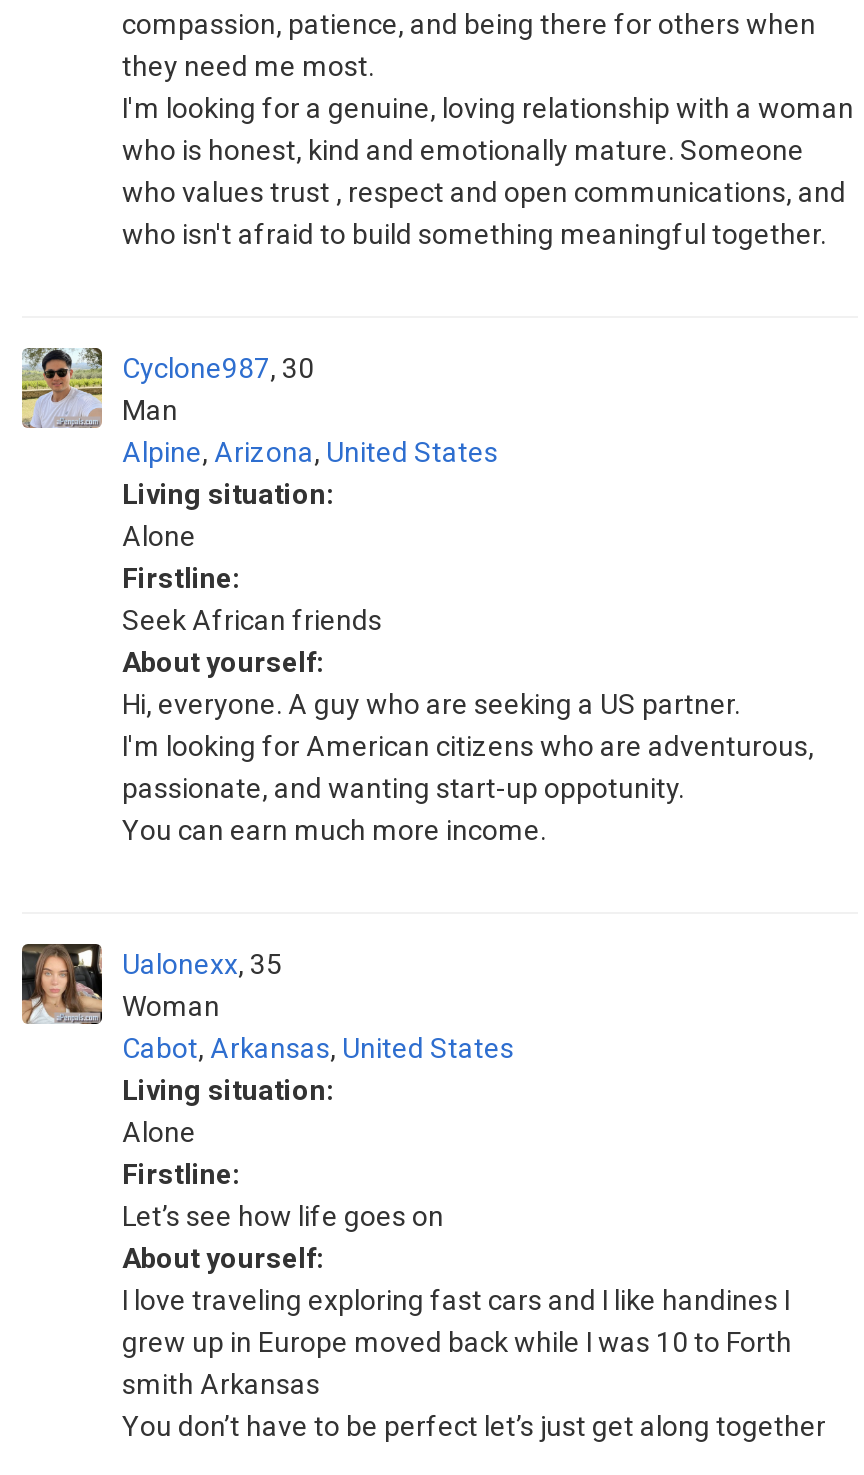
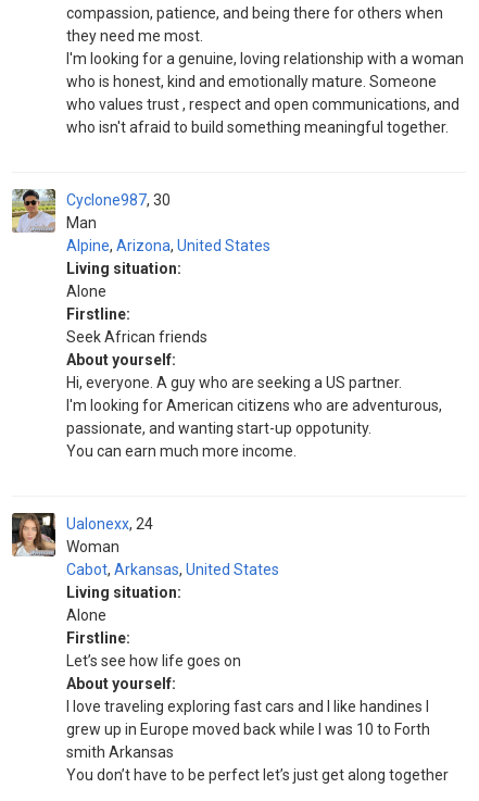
- Ualonexx 35
+ Ualonexx 24
